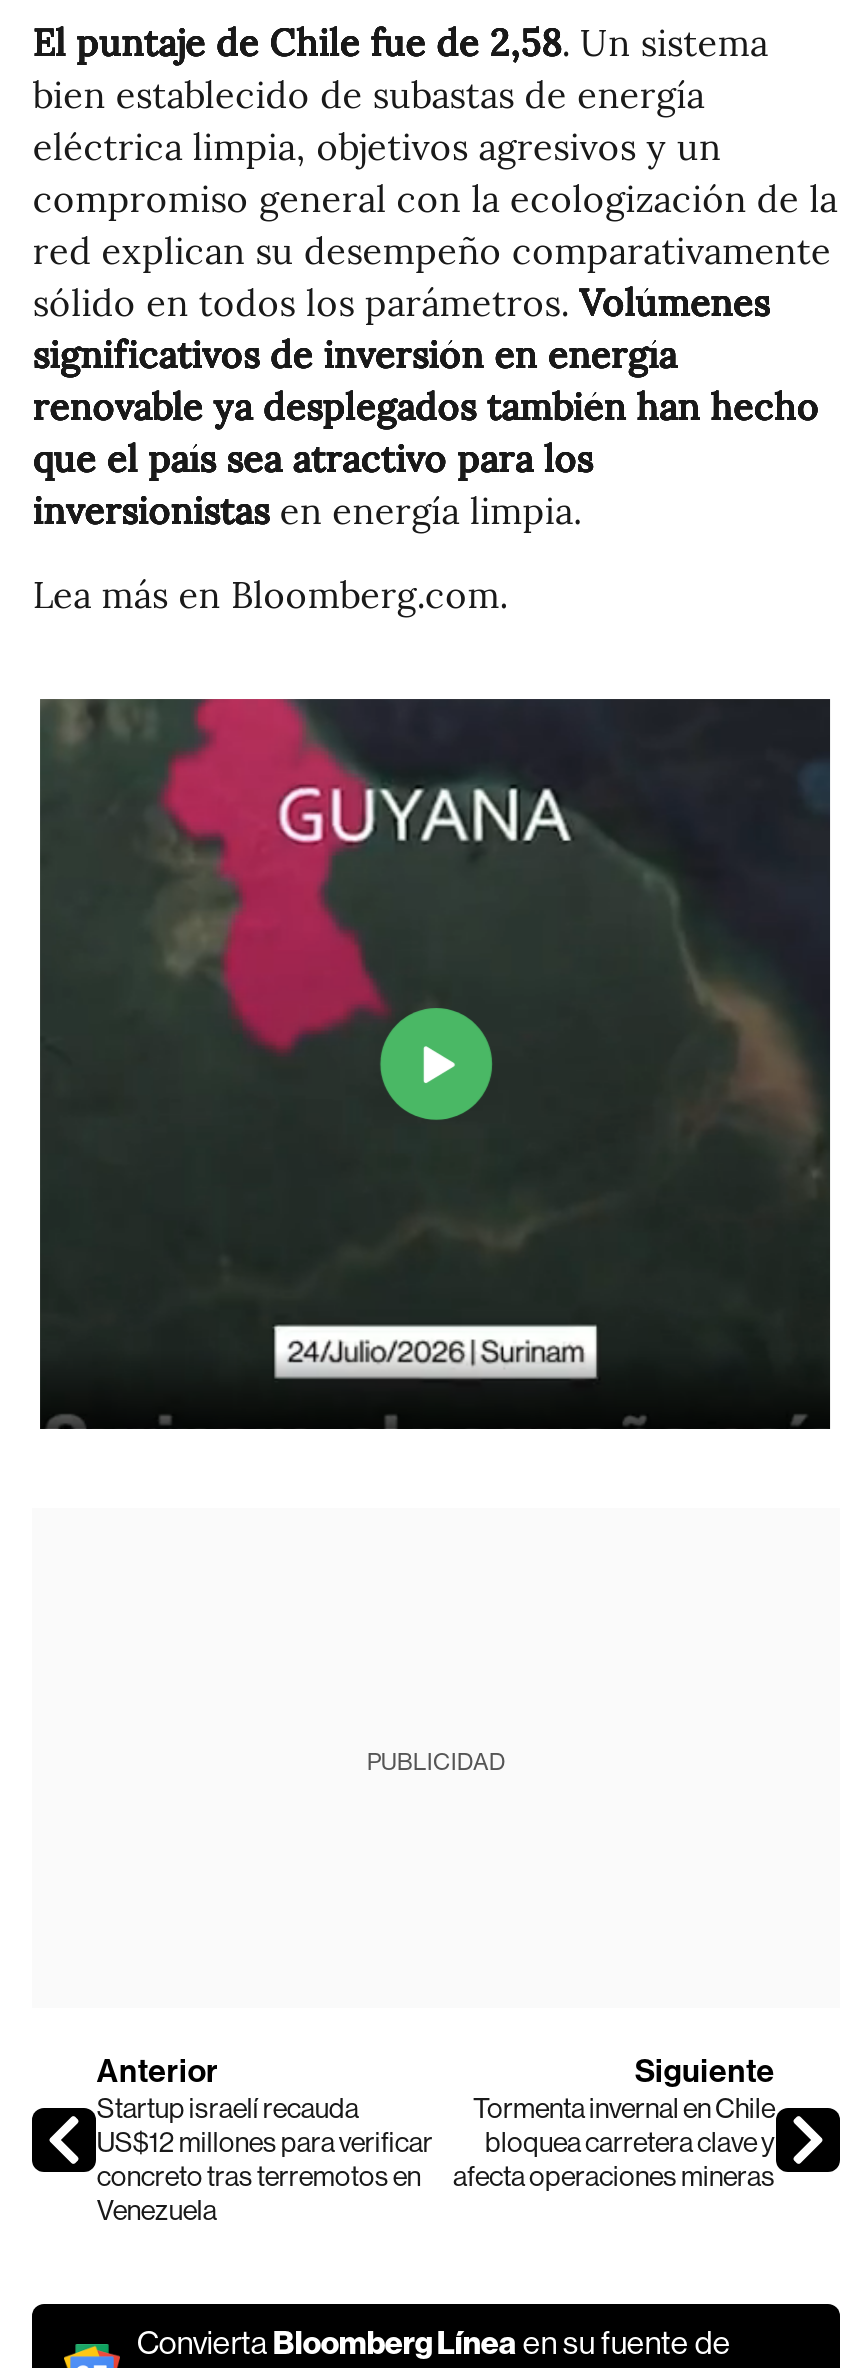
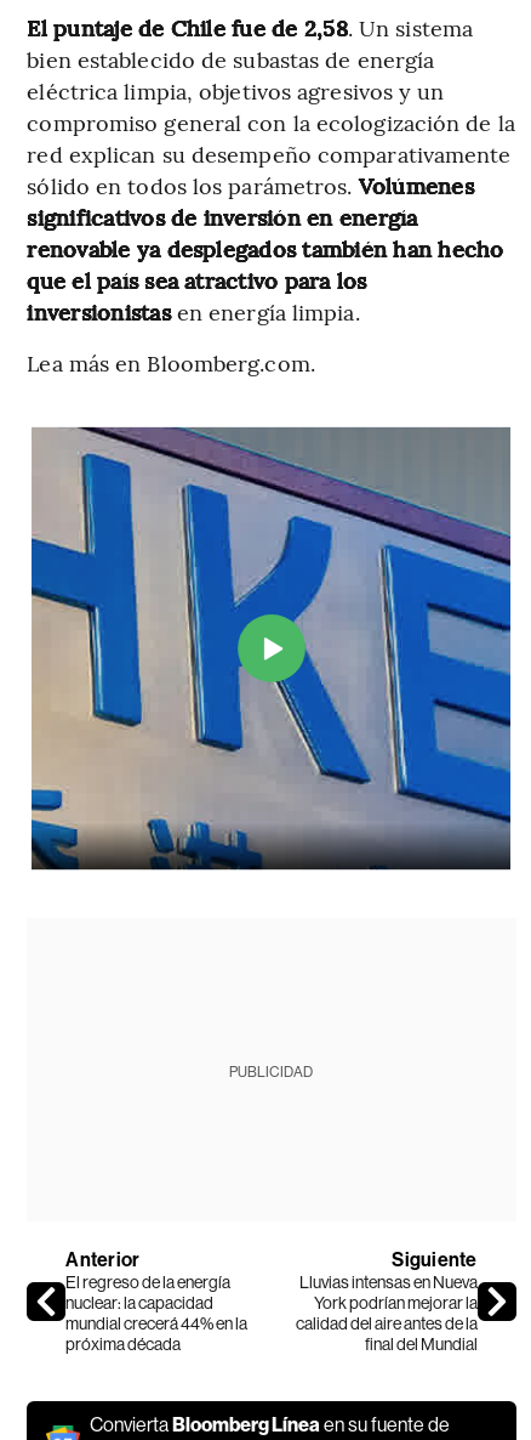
- [image]
+ [image]

- Startup israelí recauda
- US$12 millones para verificar
- concreto tras terremotos en
- Venezuela
+ El regreso de la energía
+ nuclear: la capacidad
+ mundial crecerá 44% en la
+ próxima década

- Tormenta invernal en Chile
- bloquea carretera clave y
- afecta operaciones mineras
+ Lluvias intensas en Nueva
+ York podrían mejorar la
+ calidad del aire antes de la
+ final del Mundial
